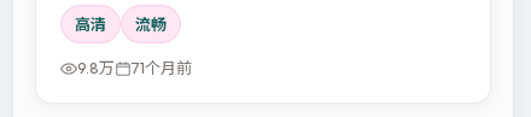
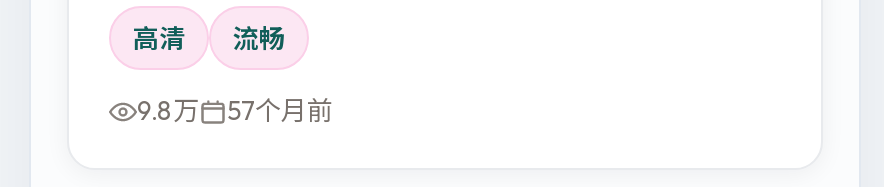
- 9.8万 71个月前
+ 9.8万 57个月前
